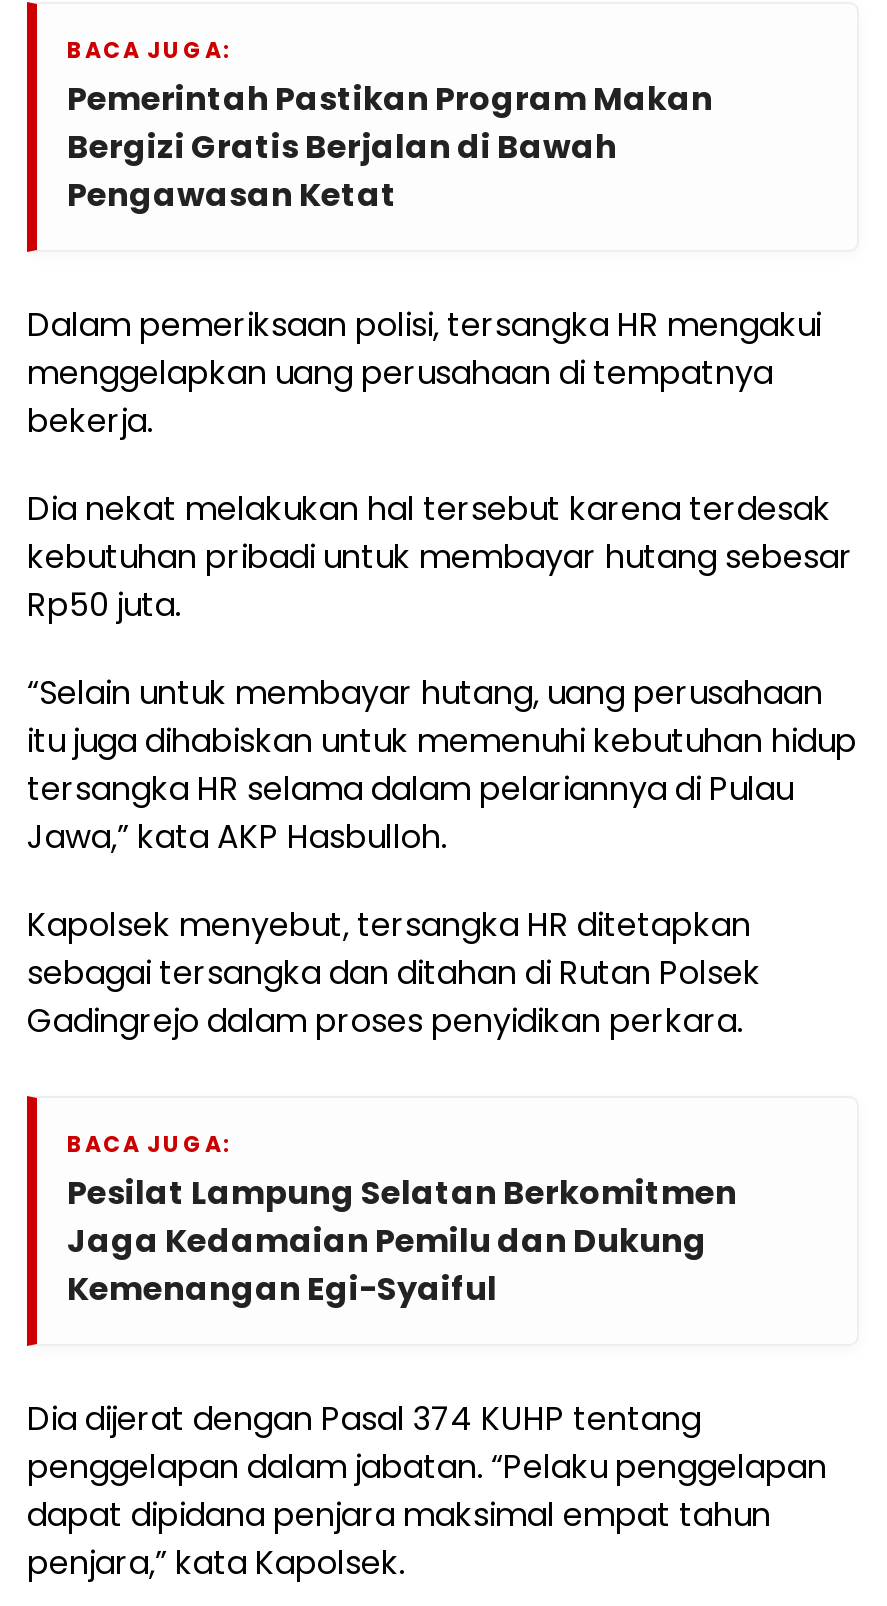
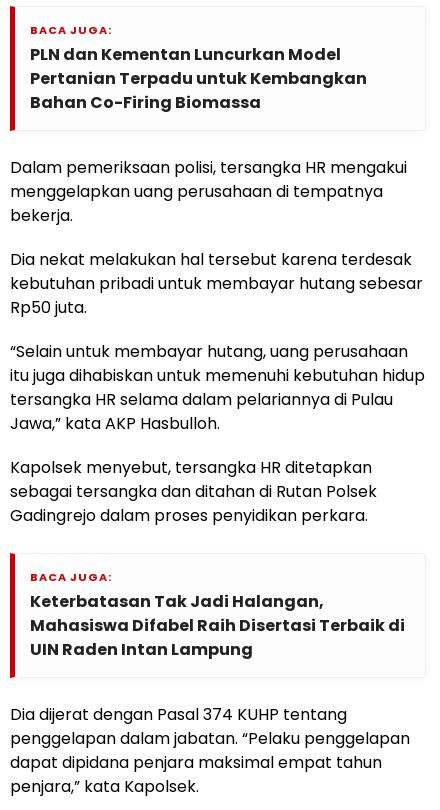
- Pemerintah Pastikan Program Makan
- Bergizi Gratis Berjalan di Bawah
- Pengawasan Ketat
+ PLN dan Kementan Luncurkan Model
+ Pertanian Terpadu untuk Kembangkan
+ Bahan Co-Firing Biomassa

- Pesilat Lampung Selatan Berkomitmen
- Jaga Kedamaian Pemilu dan Dukung
- Kemenangan Egi-Syaiful
+ Keterbatasan Tak Jadi Halangan,
+ Mahasiswa Difabel Raih Disertasi Terbaik di
+ UIN Raden Intan Lampung
